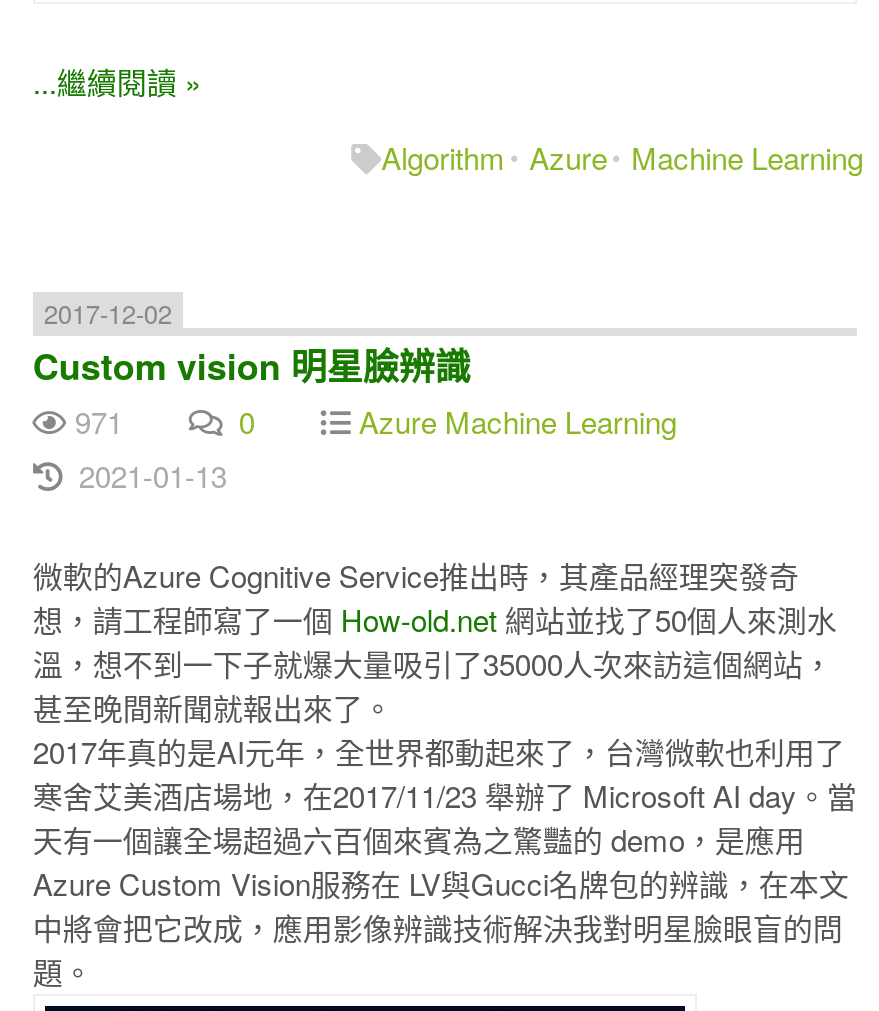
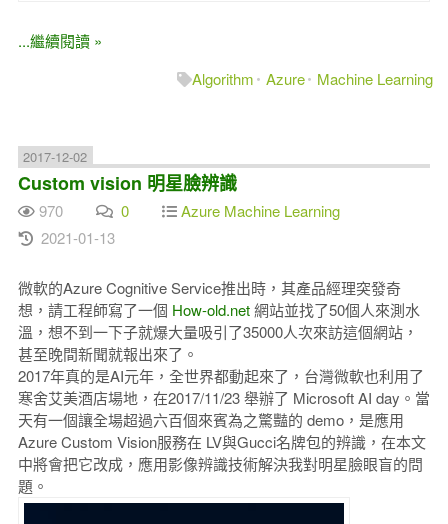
- 971
+ 970
